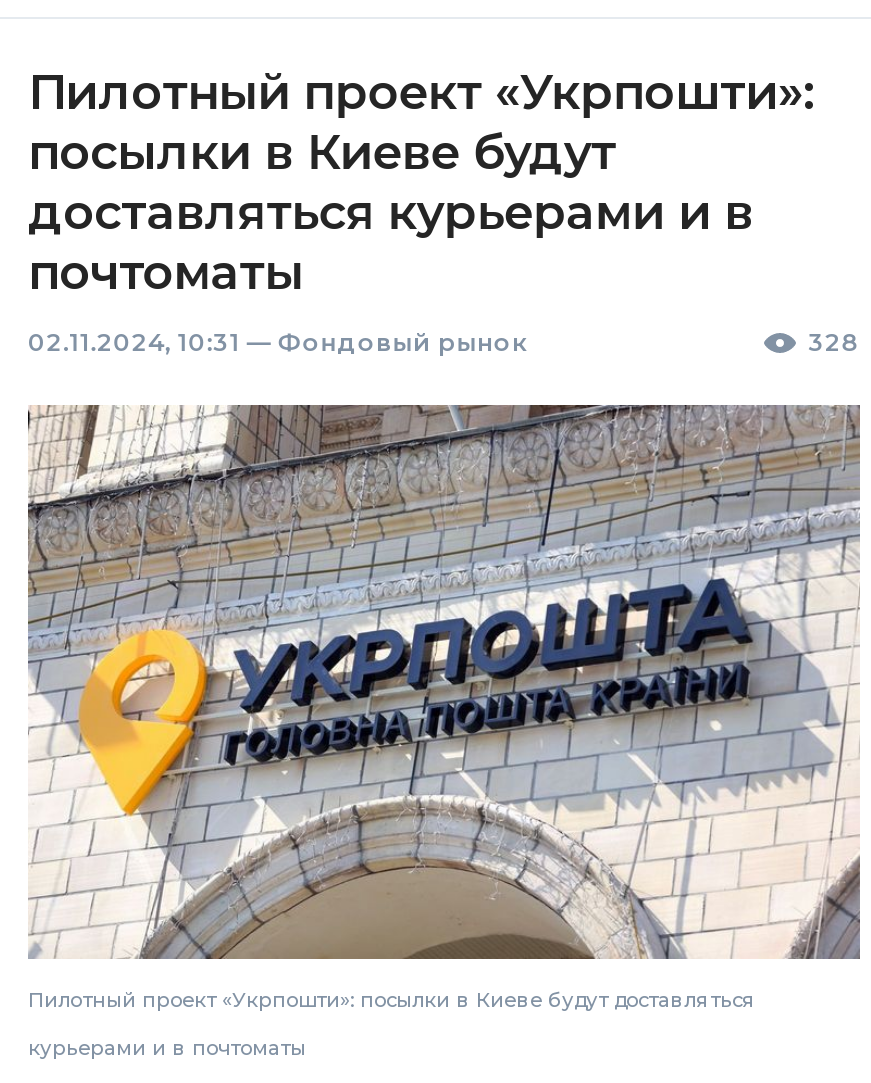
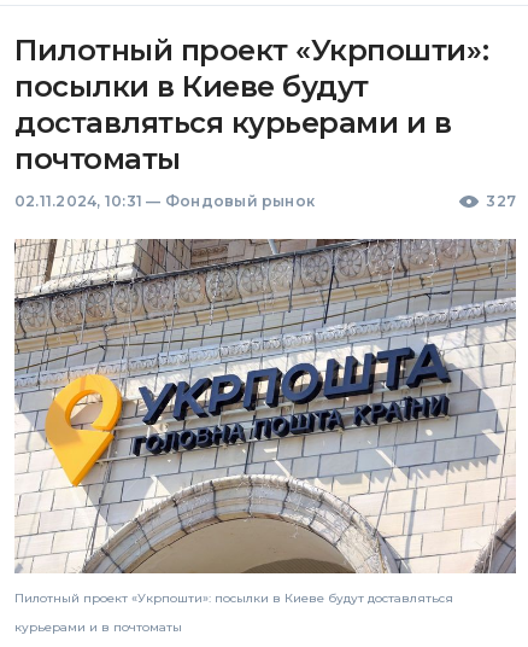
- 328
+ 327
